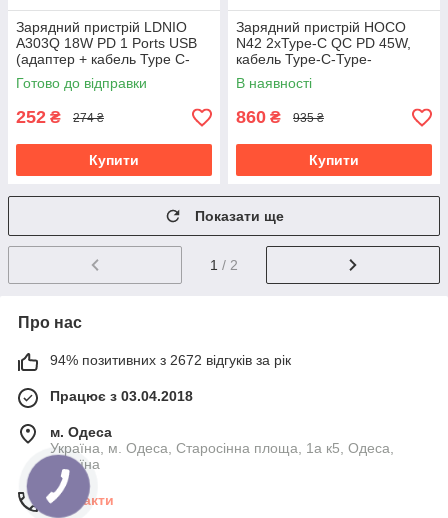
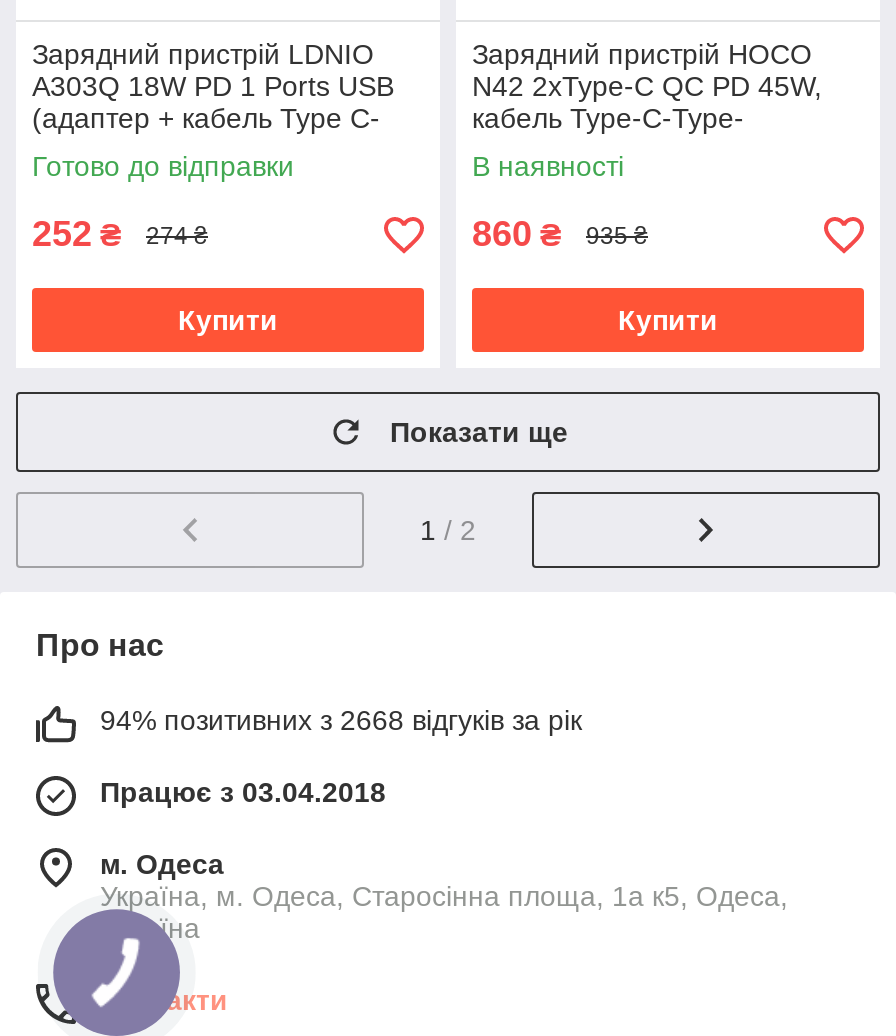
- 94% позитивних з 2672 відгуків за рік
+ 94% позитивних з 2668 відгуків за рік
